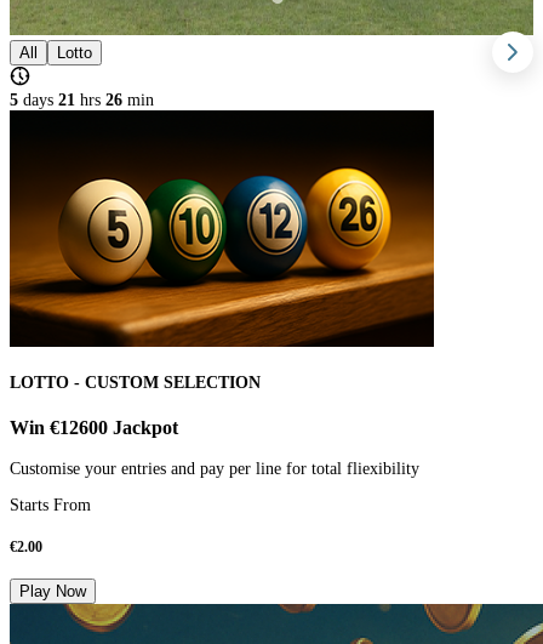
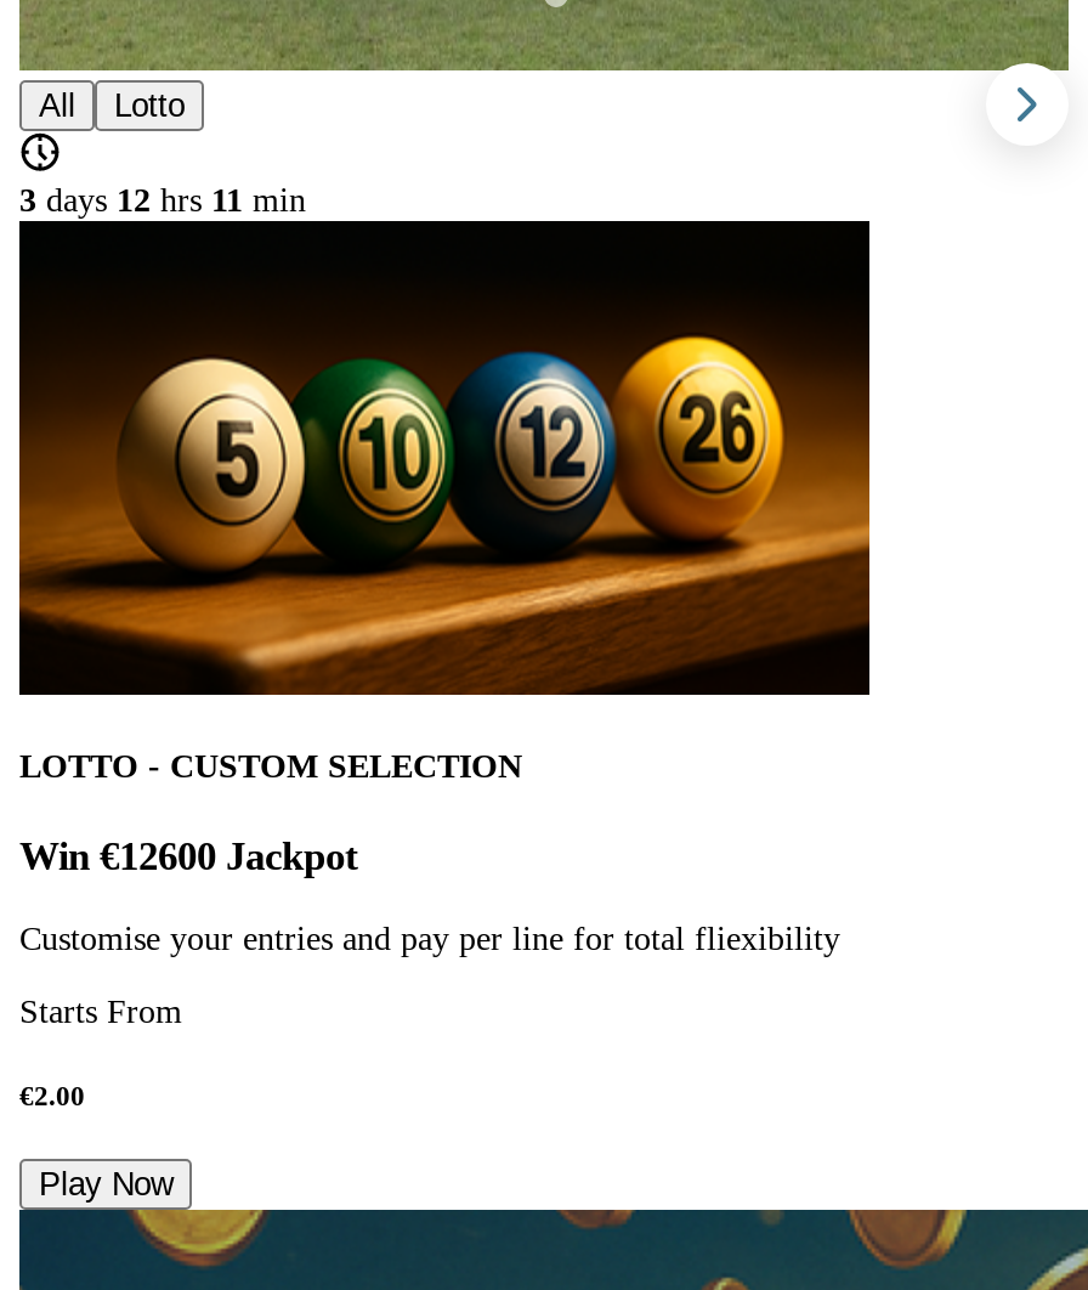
- 5 days 21 hrs 26 min
+ 3 days 12 hrs 11 min
